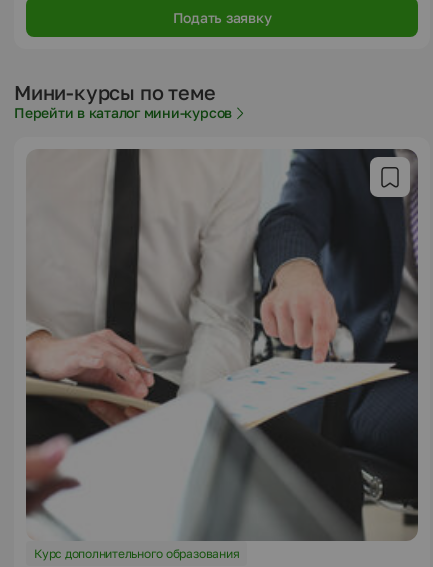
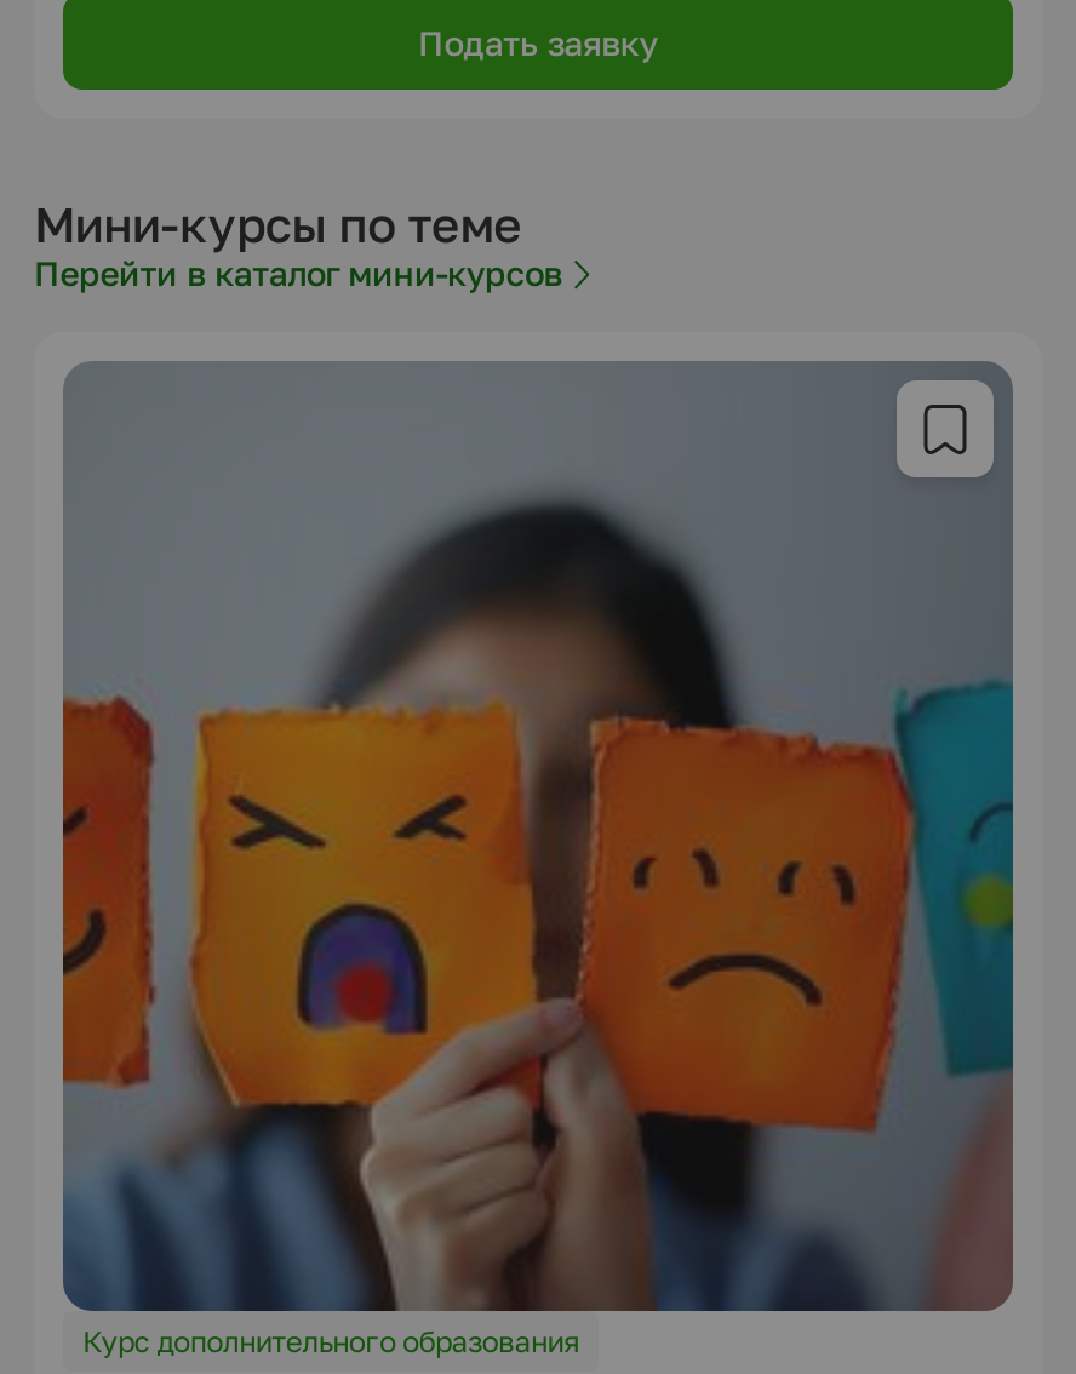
- [image]
+ [image]
